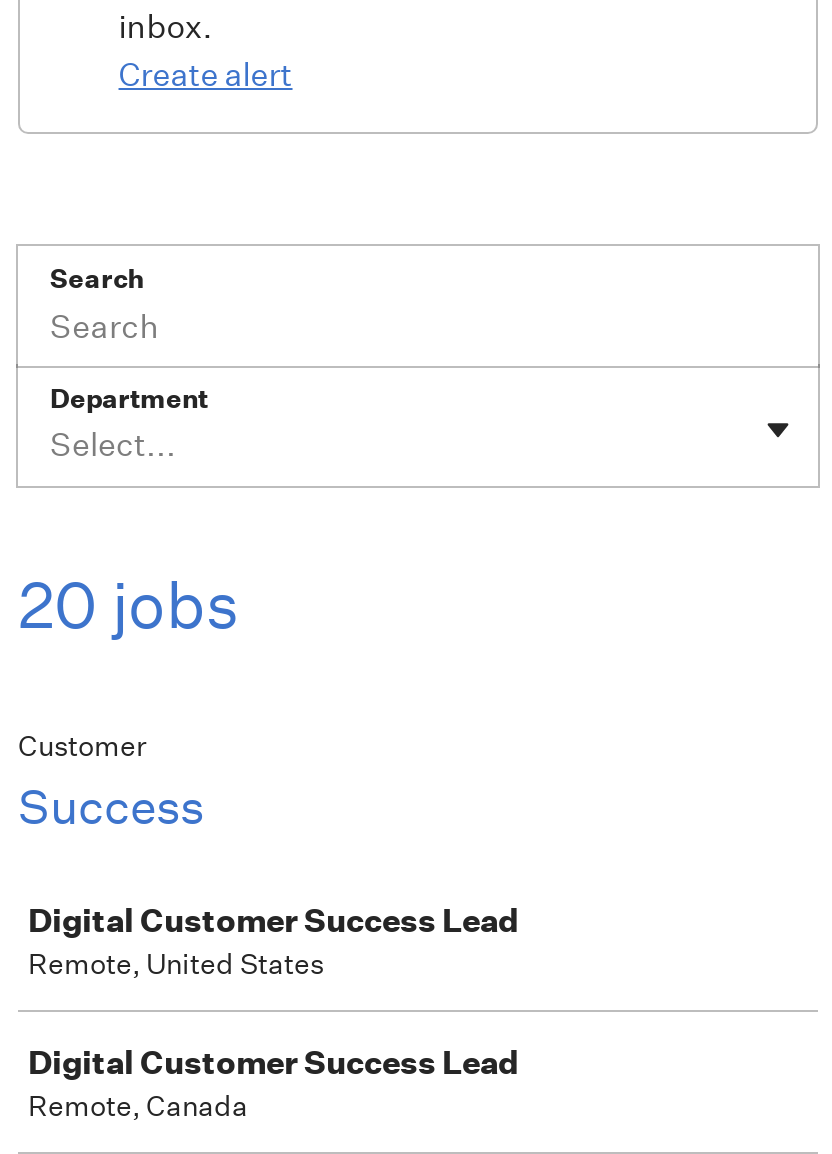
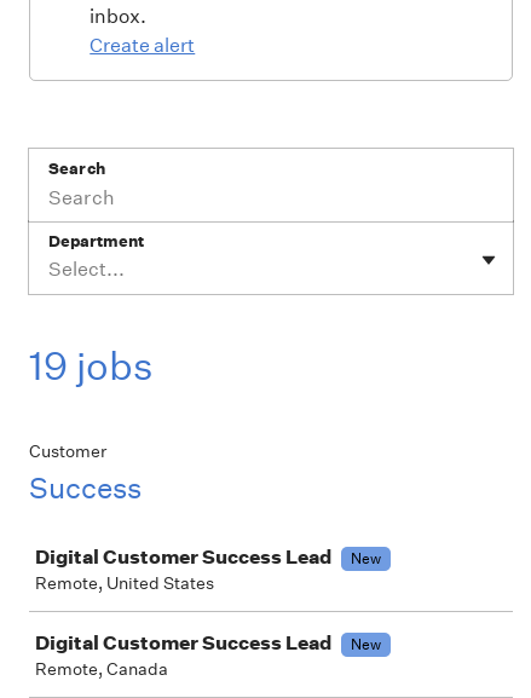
- 20 jobs
+ 19 jobs

+ New

+ New
